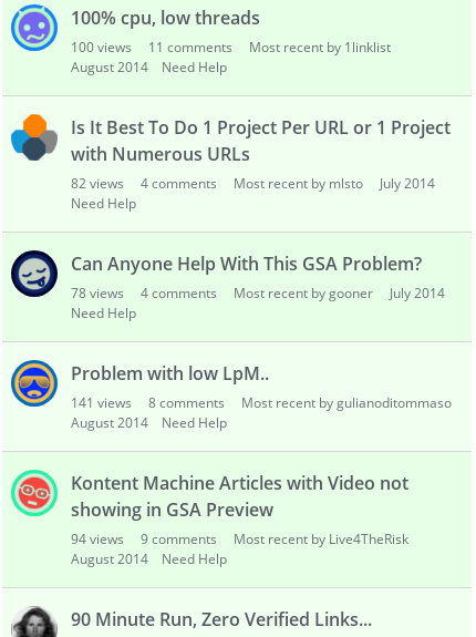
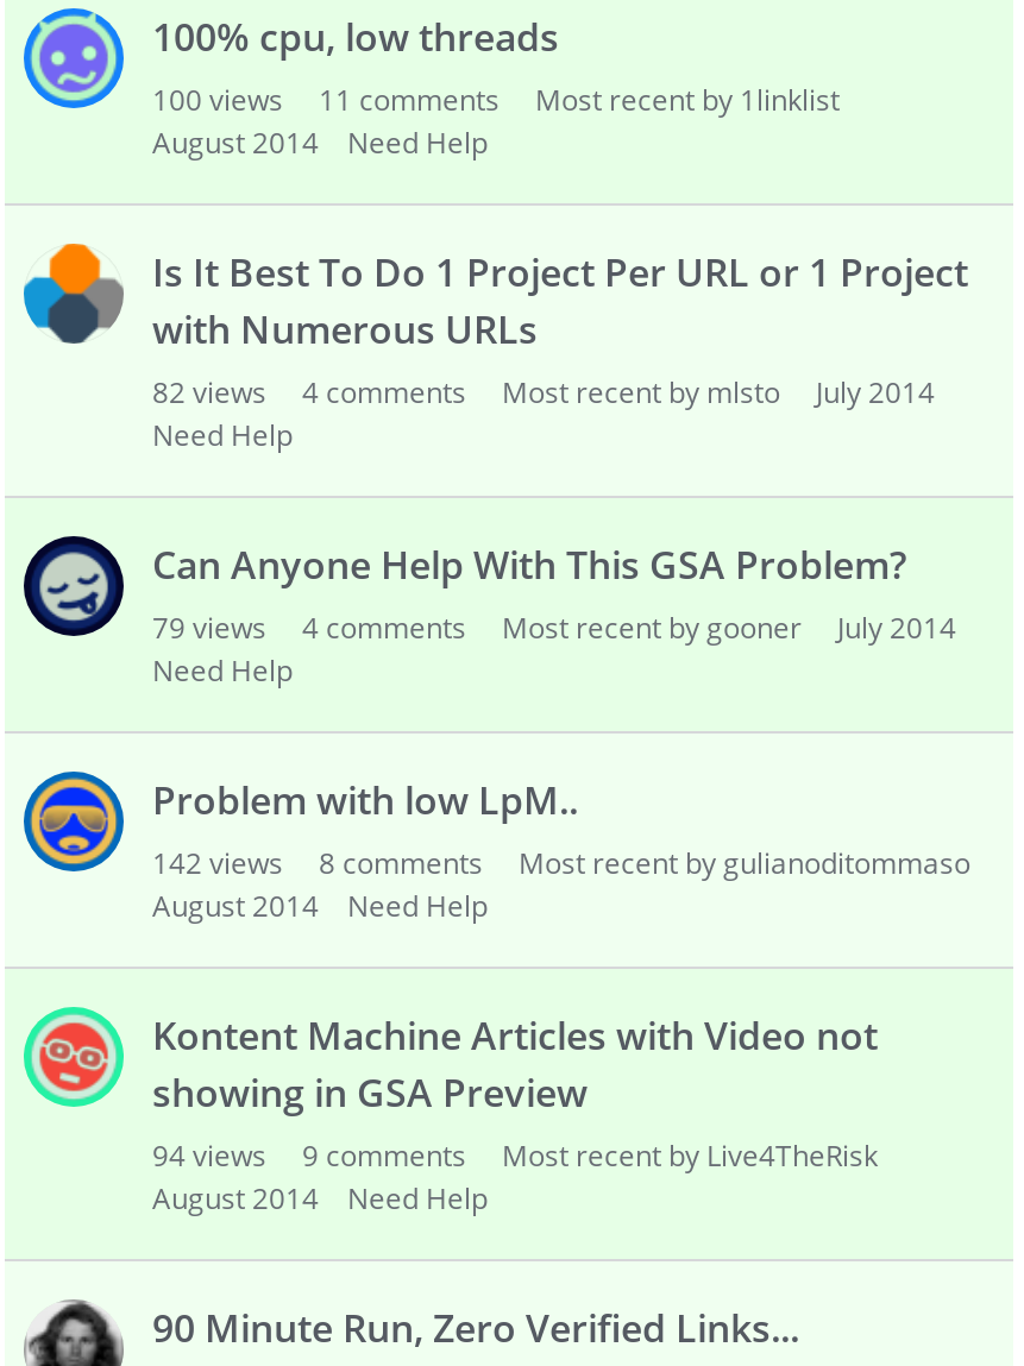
- 78 views 4 comments Most recent by gooner July 2014
+ 79 views 4 comments Most recent by gooner July 2014

- 141 views 8 comments Most recent by gulianoditommaso
+ 142 views 8 comments Most recent by gulianoditommaso
